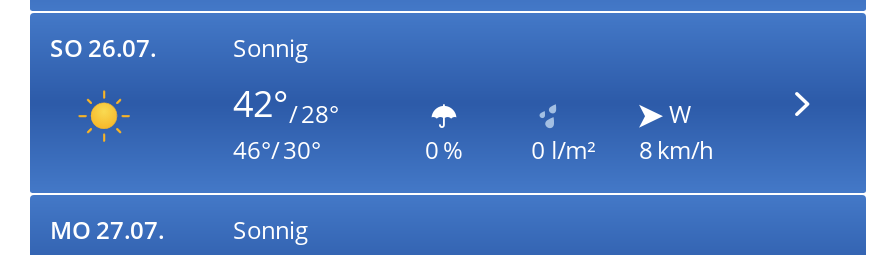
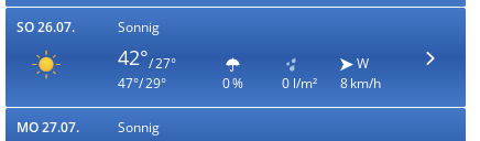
- 42°/ 28°
+ 42°/ 27°

- 46°/ 30°
+ 47°/ 29°
